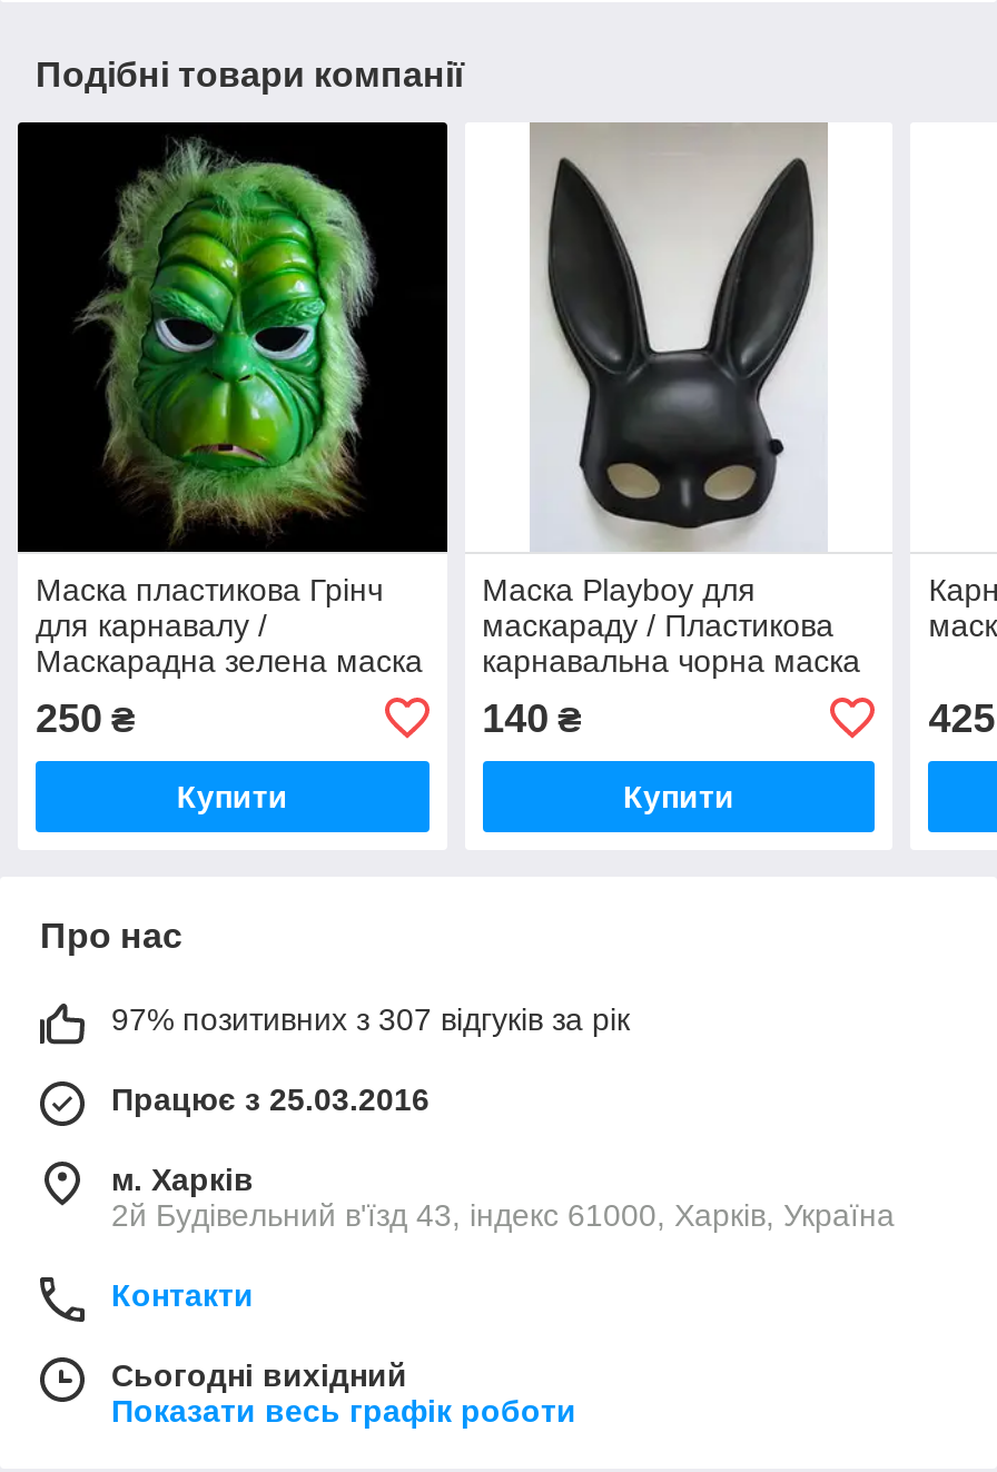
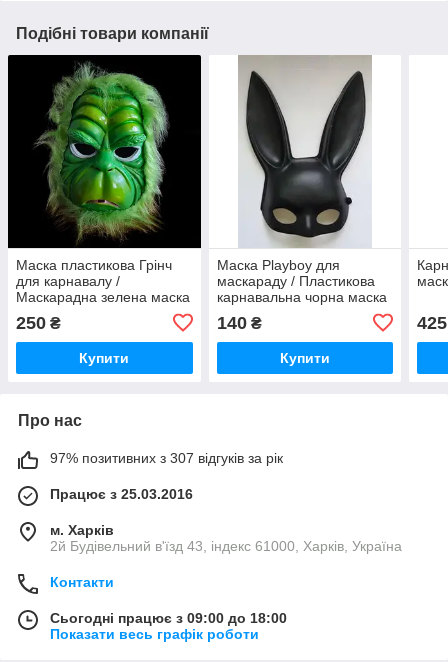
- Сьогодні вихідний
+ Сьогодні працює з 09:00 до 18:00
